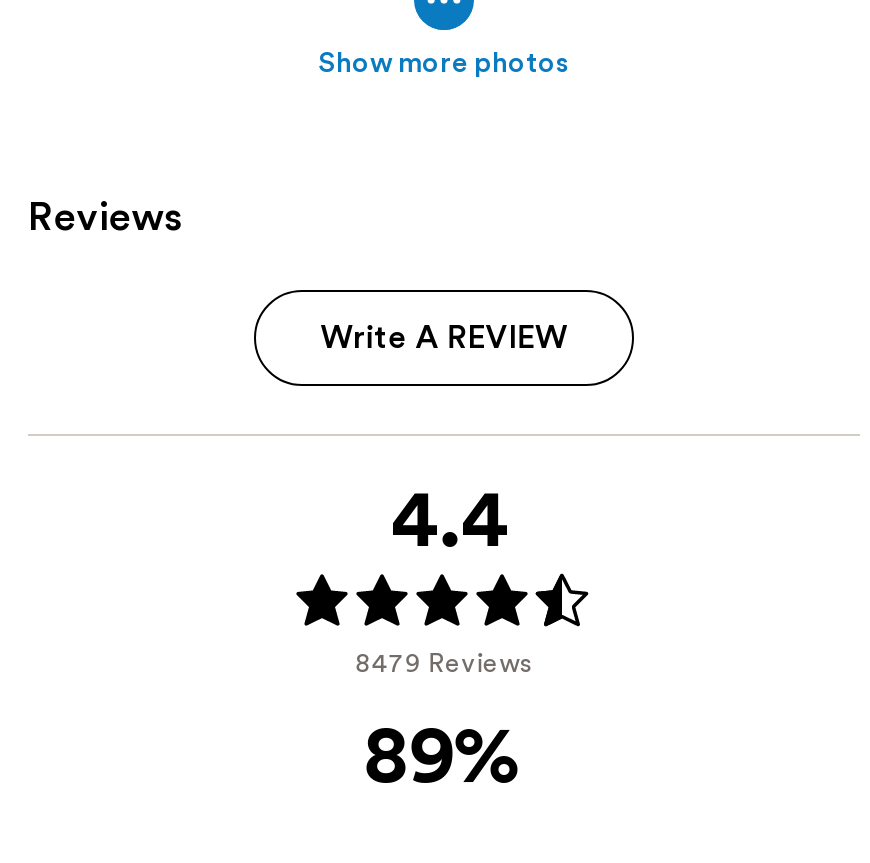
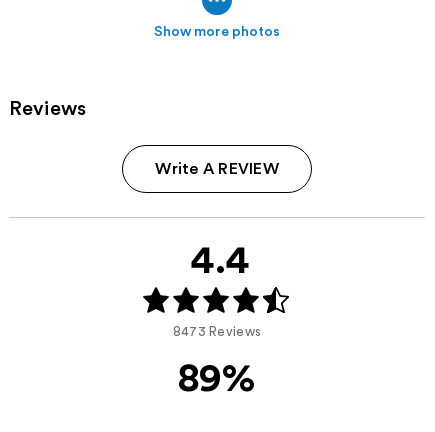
- 8479 Reviews
+ 8473 Reviews
